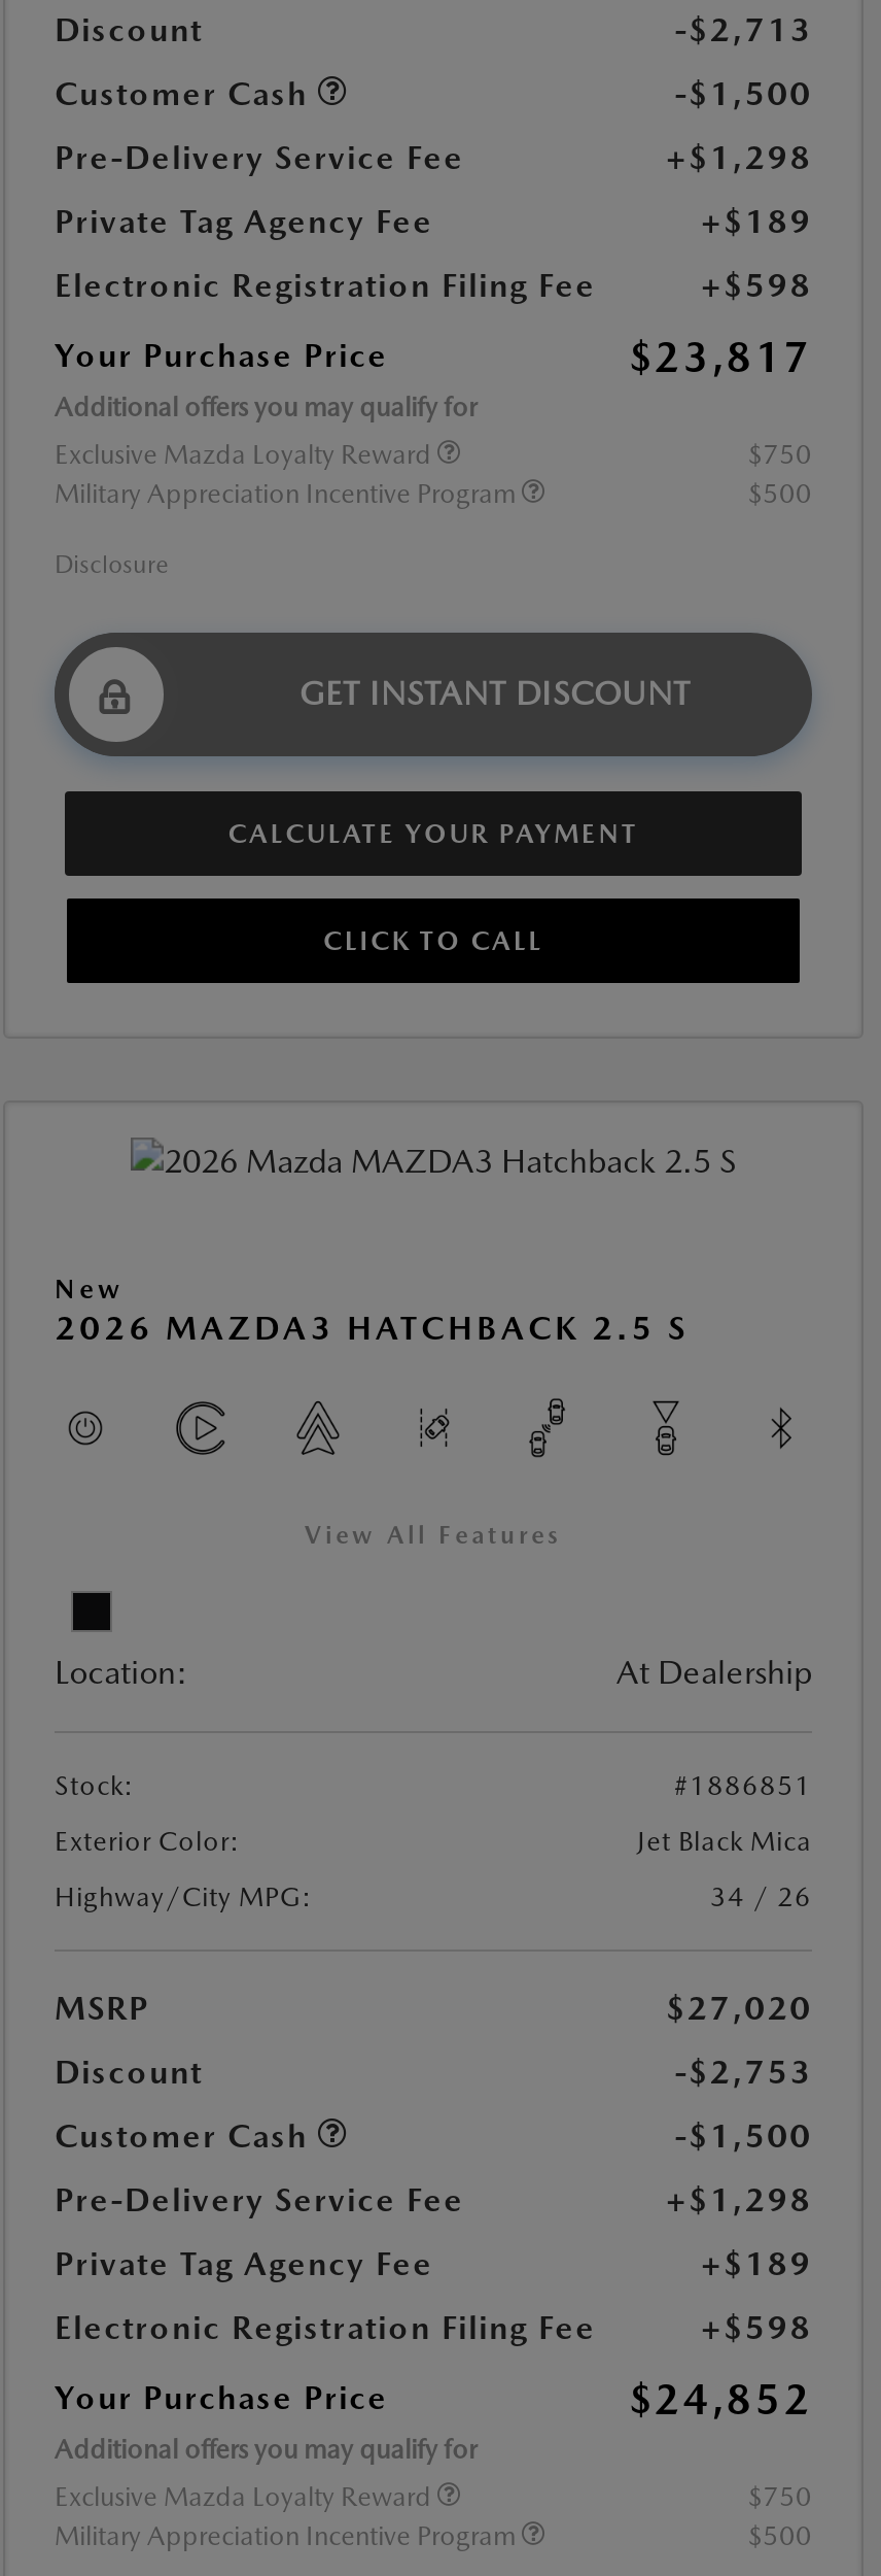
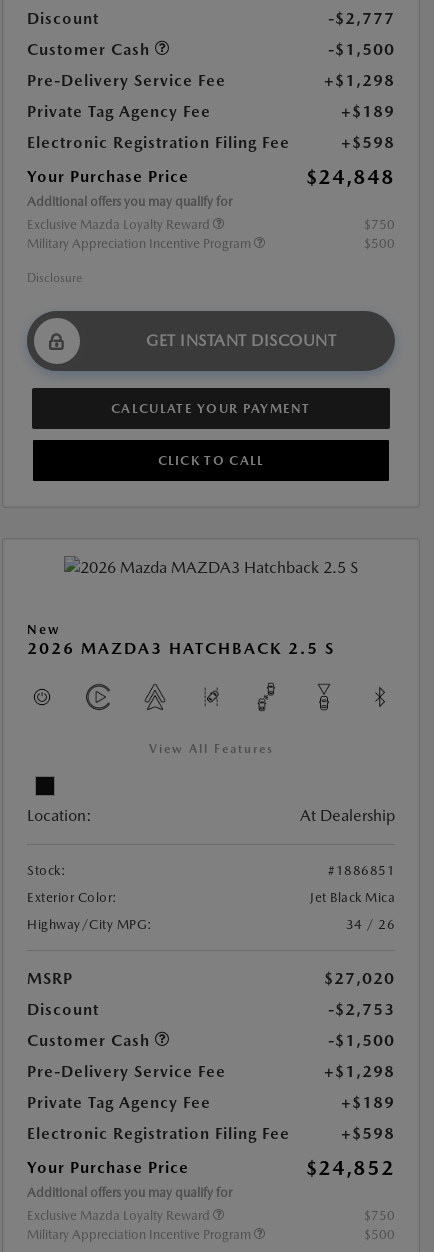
- -$2,713
+ -$2,777

- $23,817
+ $24,848
